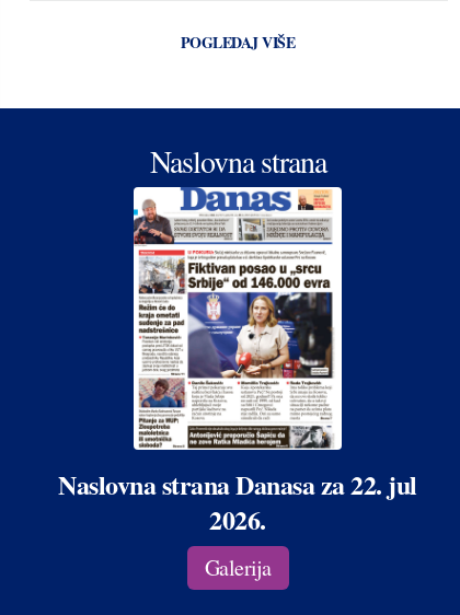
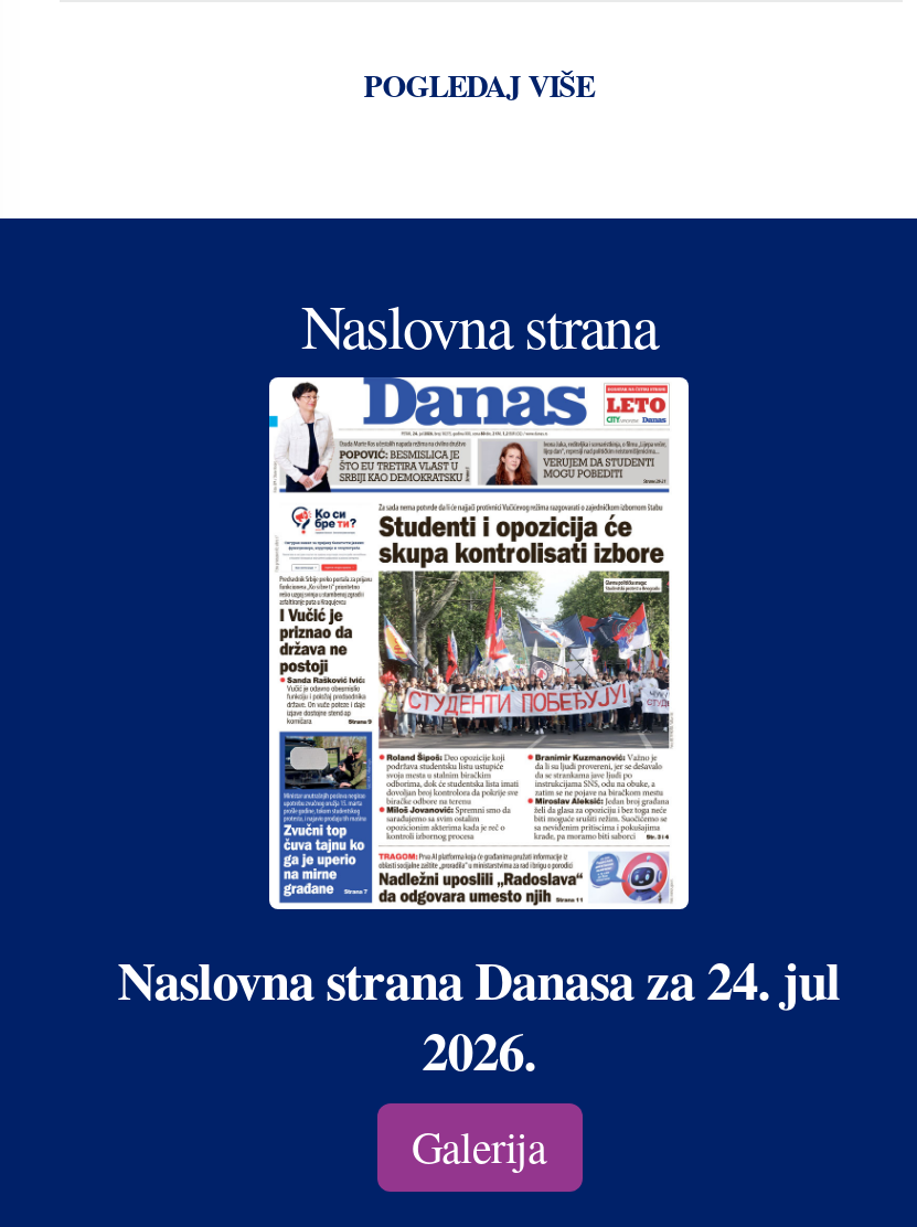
- [image]
- Naslovna strana Danasa za 22. jul
+ [image]
+ Naslovna strana Danasa za 24. jul
